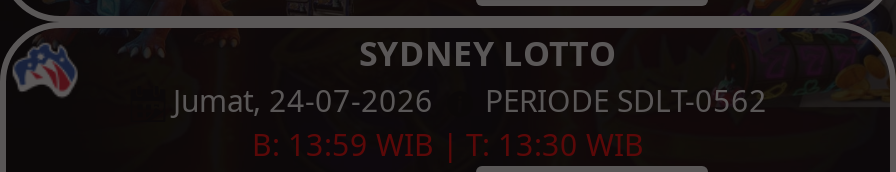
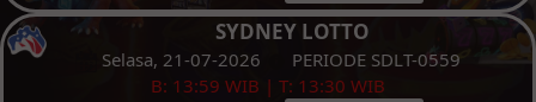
- Jumat, 24-07-2026
- PERIODE SDLT-0562
+ Selasa, 21-07-2026
+ PERIODE SDLT-0559
